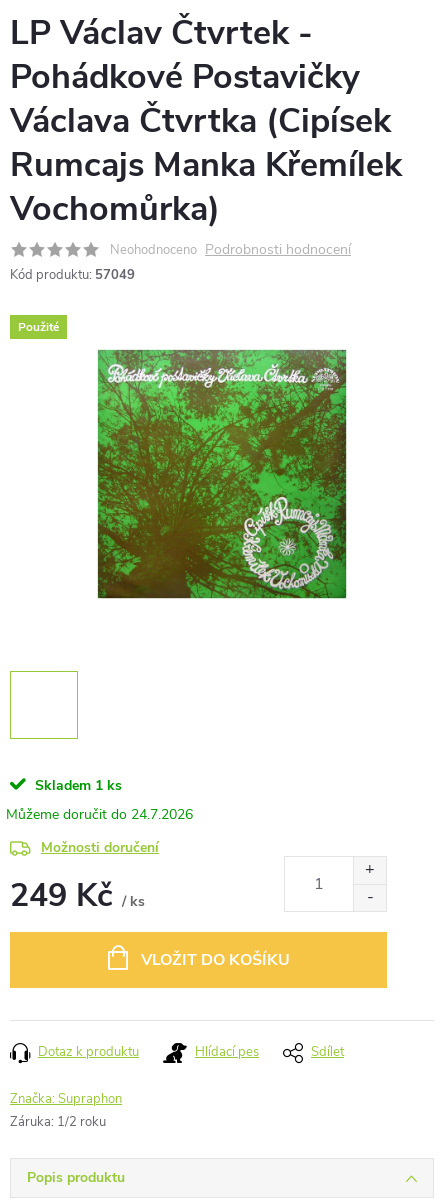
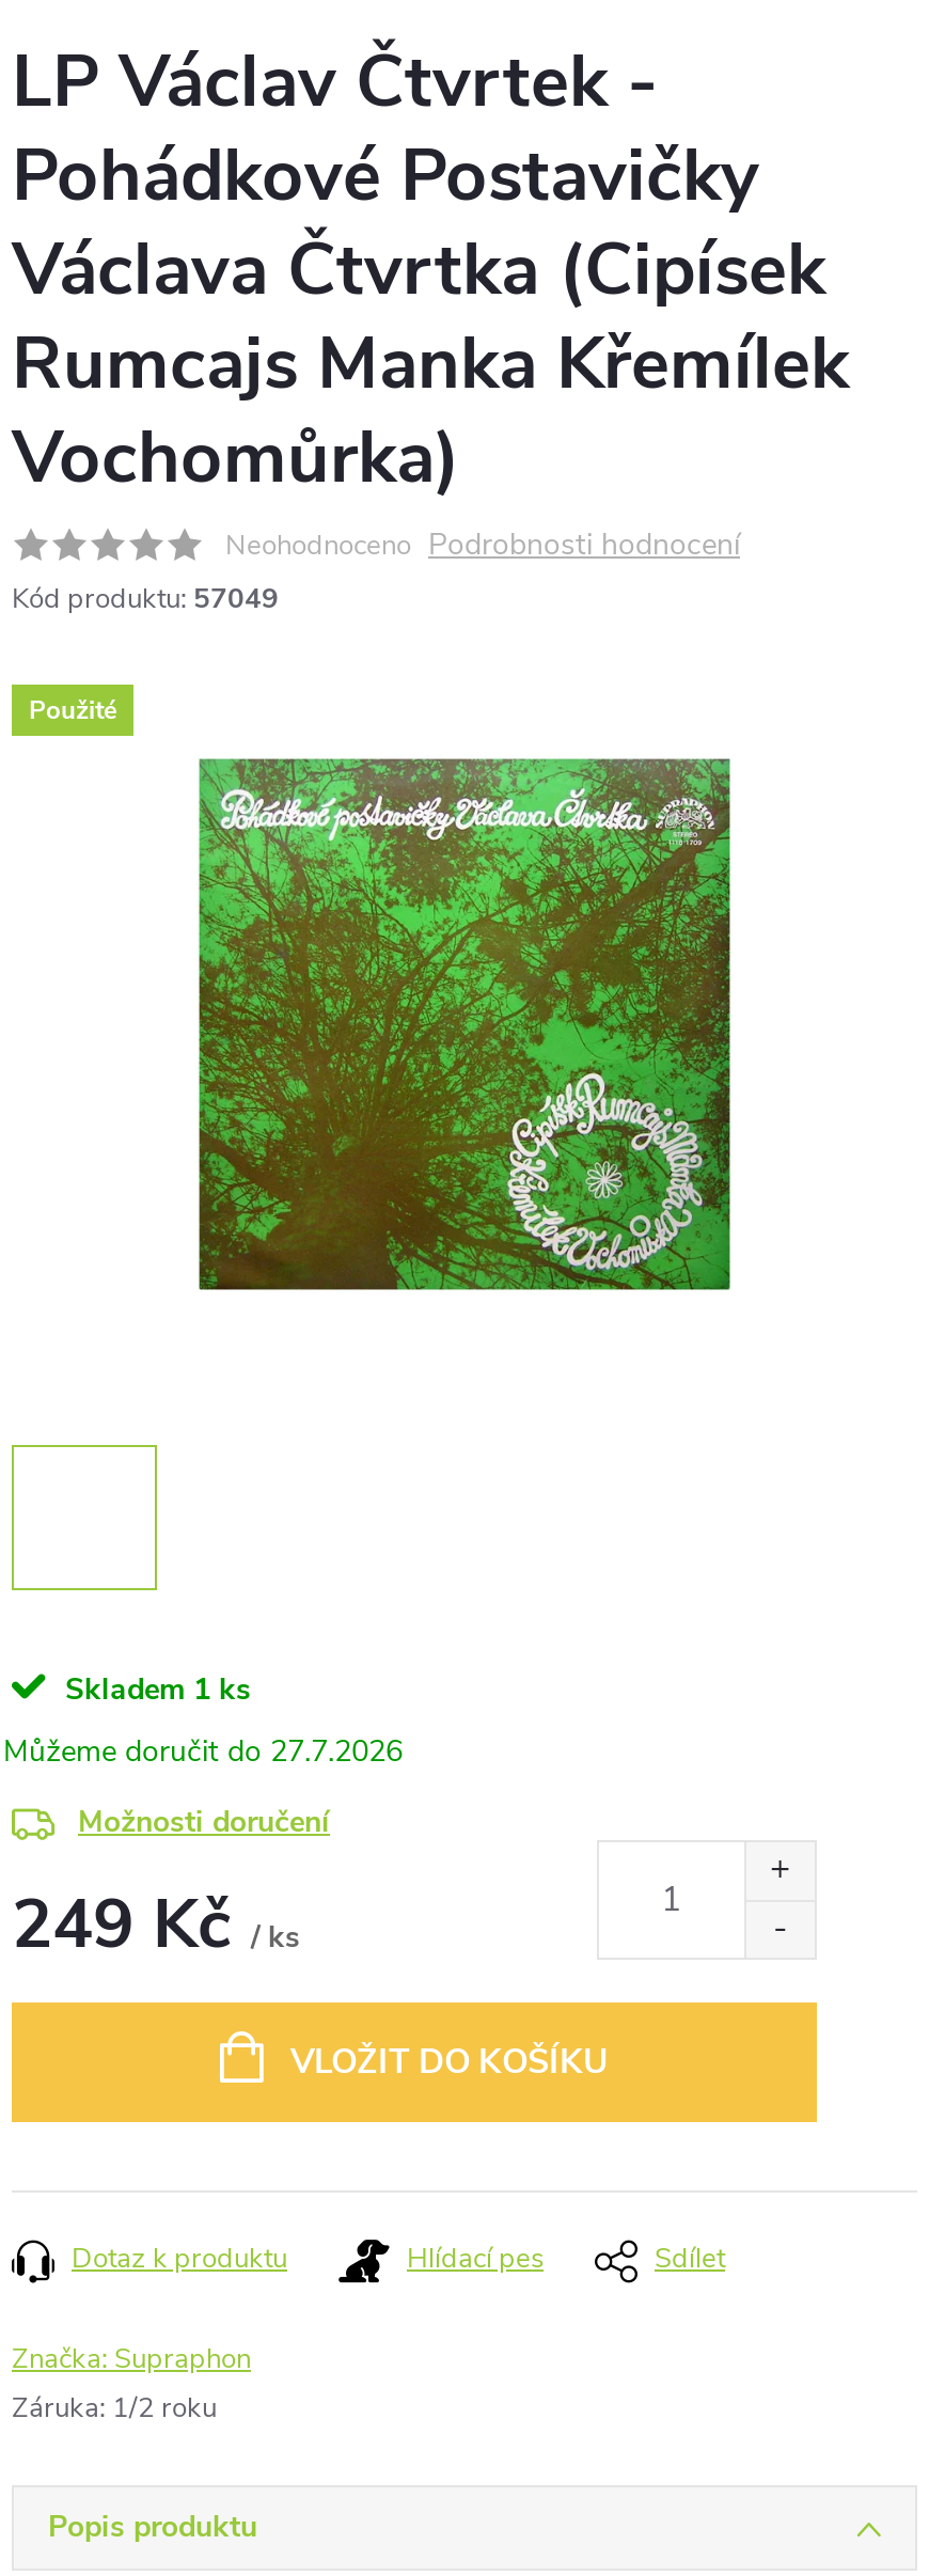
- 24.7.2026
+ 27.7.2026
